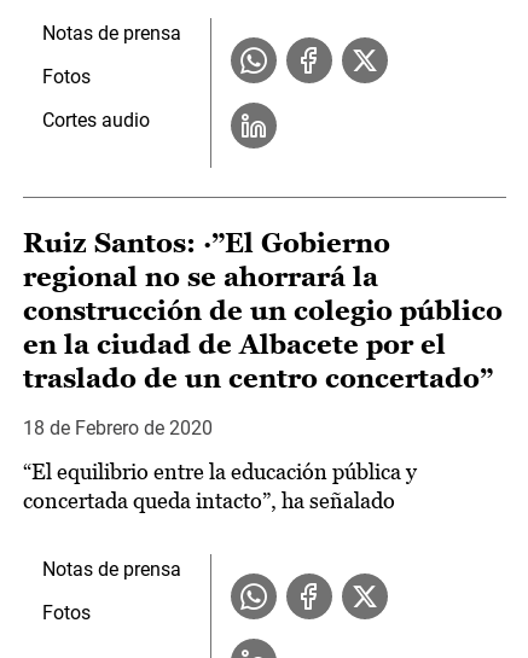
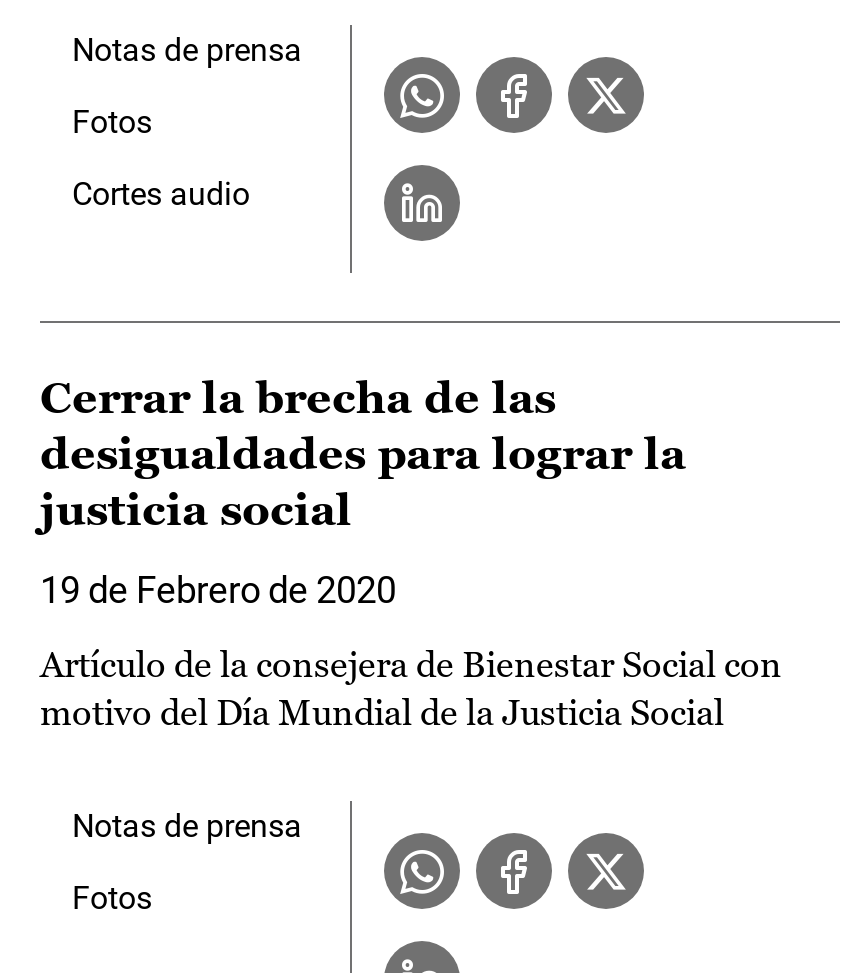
- Ruiz Santos: ·”El Gobierno
- regional no se ahorrará la
- construcción de un colegio público
- en la ciudad de Albacete por el
- traslado de un centro concertado”
+ Cerrar la brecha de las
+ desigualdades para lograr la
+ justicia social

- 18 de Febrero de 2020
+ 19 de Febrero de 2020

- “El equilibrio entre la educación pública y
- concertada queda intacto”, ha señalado
+ Artículo de la consejera de Bienestar Social con
+ motivo del Día Mundial de la Justicia Social
